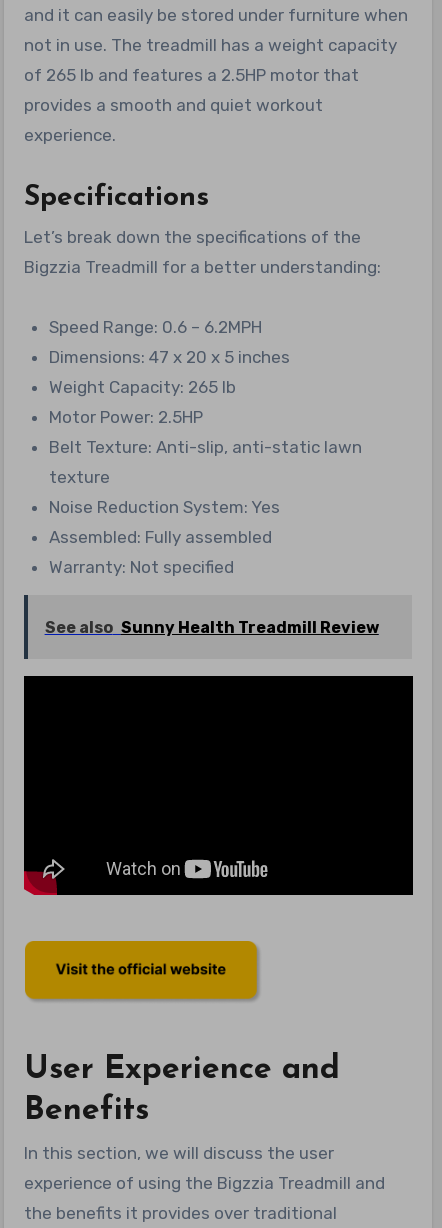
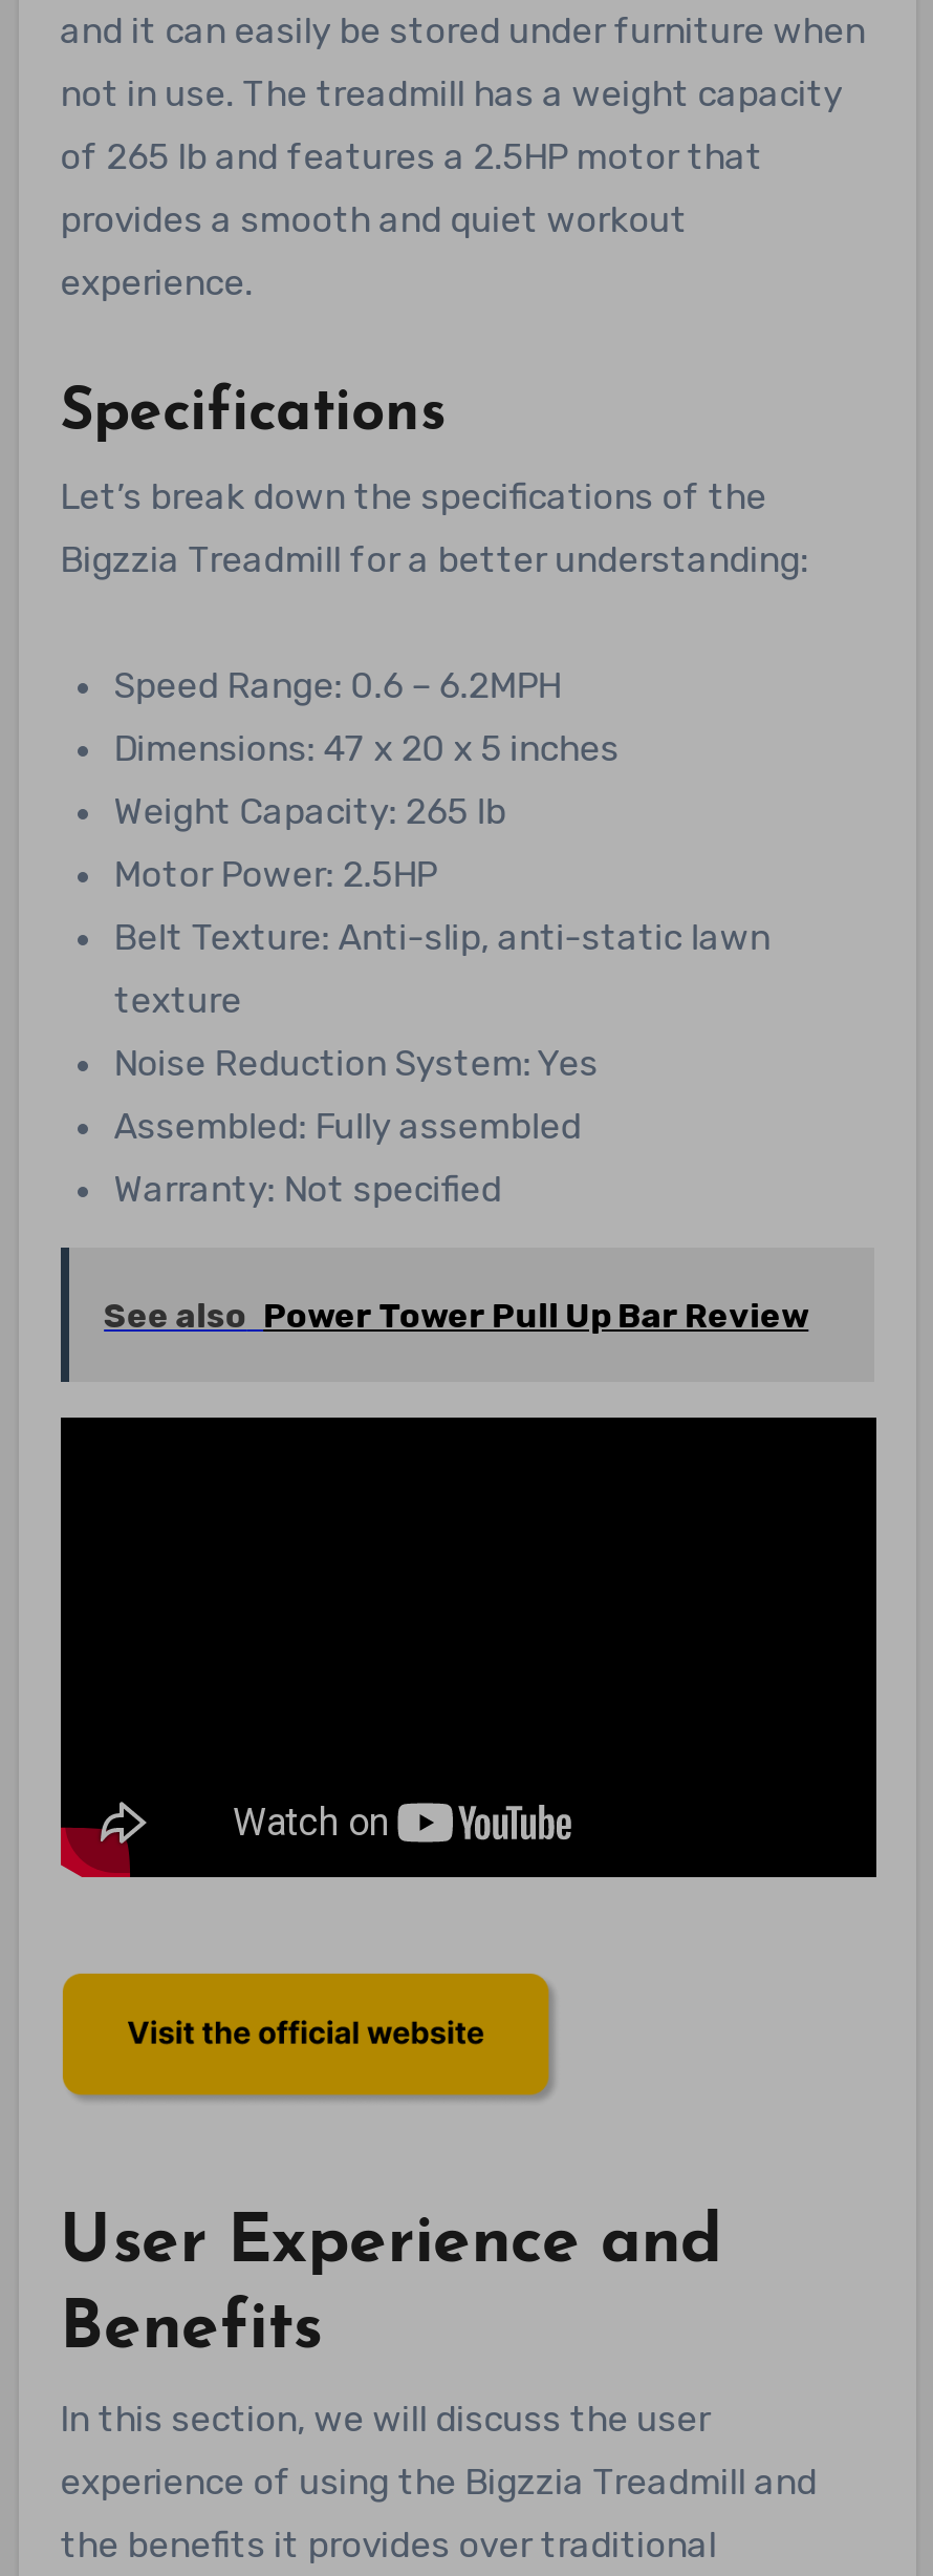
- See also Sunny Health Treadmill Review
+ See also Power Tower Pull Up Bar Review
